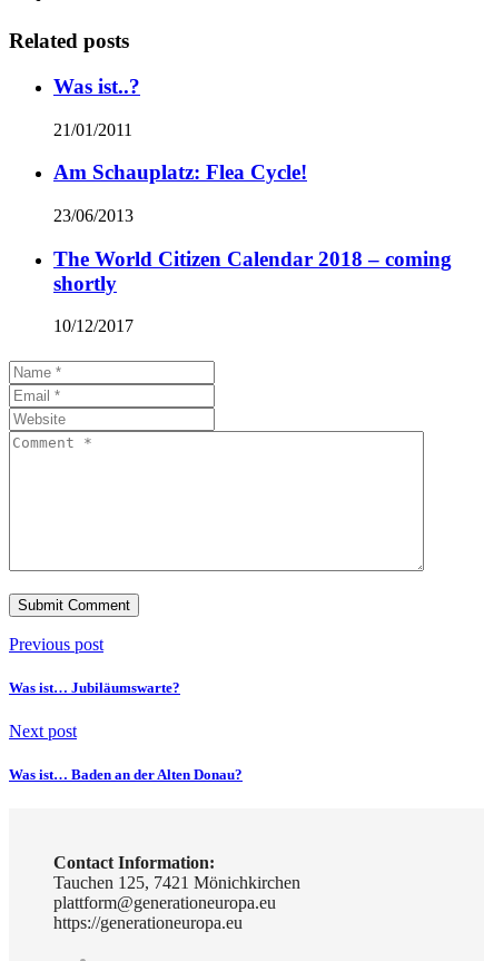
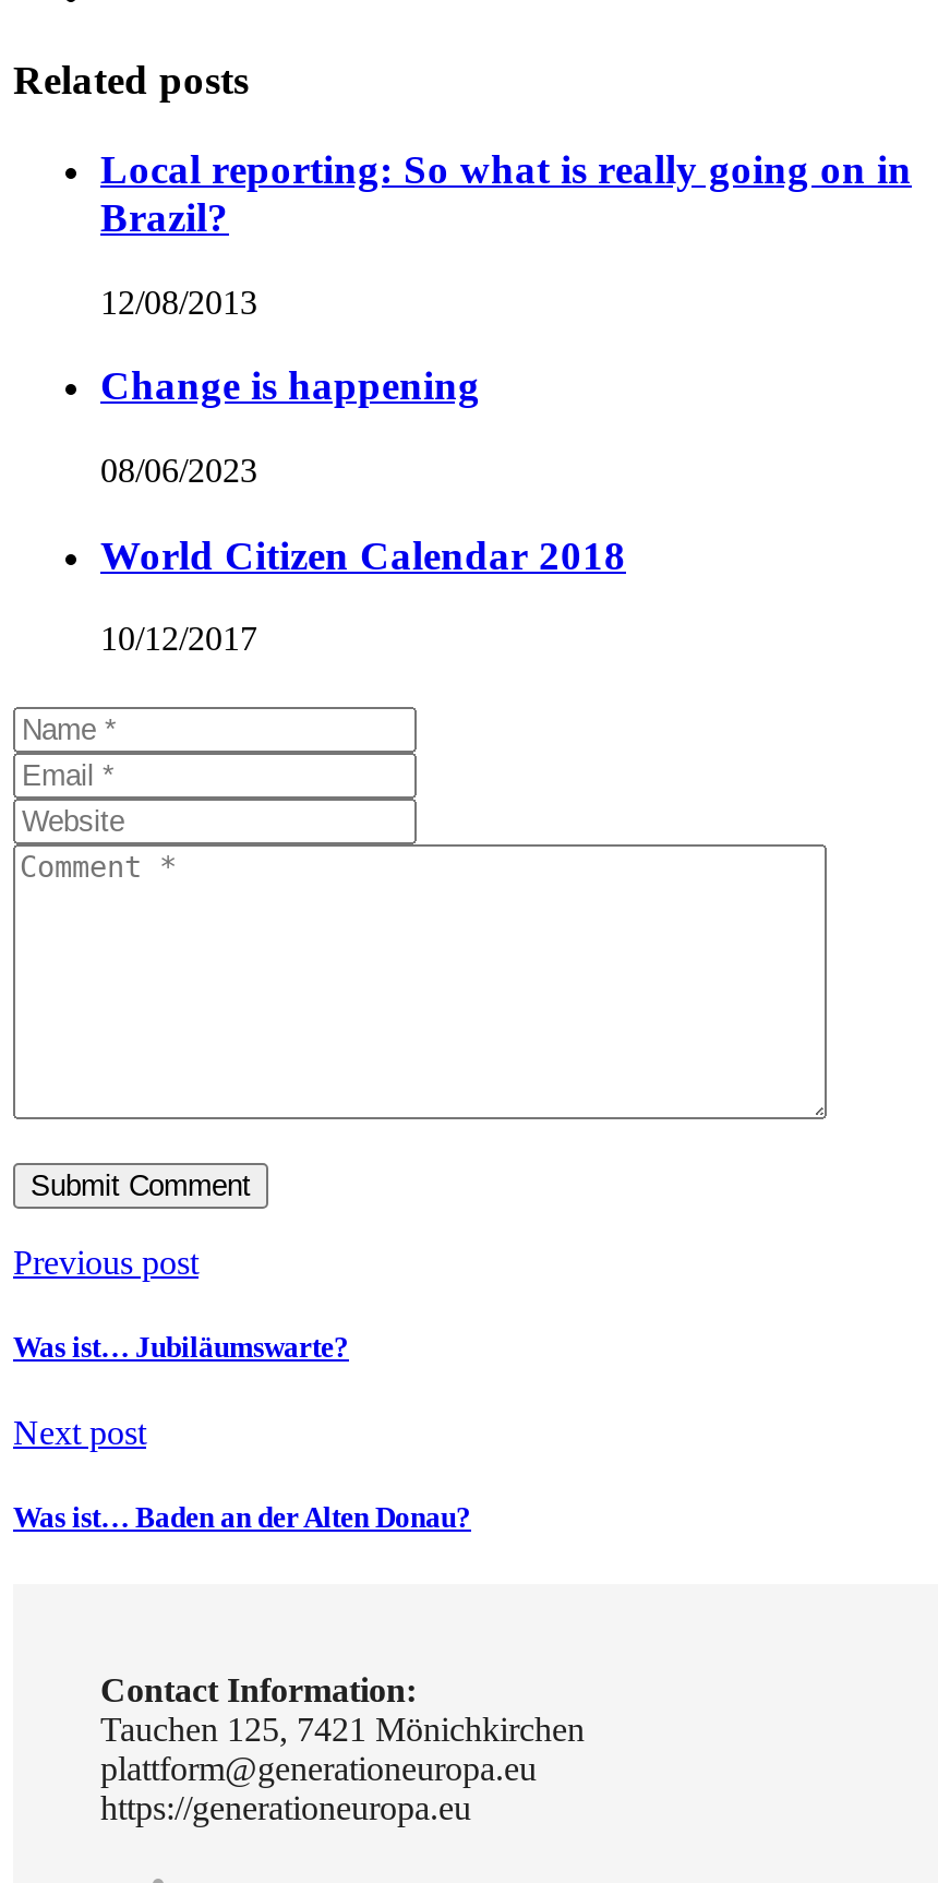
- Was ist..?
+ Local reporting: So what is really going on in
+ Brazil?

- 21/01/2011
+ 12/08/2013

- Am Schauplatz: Flea Cycle!
+ Change is happening

- 23/06/2013
+ 08/06/2023

- The World Citizen Calendar 2018 – coming
- shortly
+ World Citizen Calendar 2018
